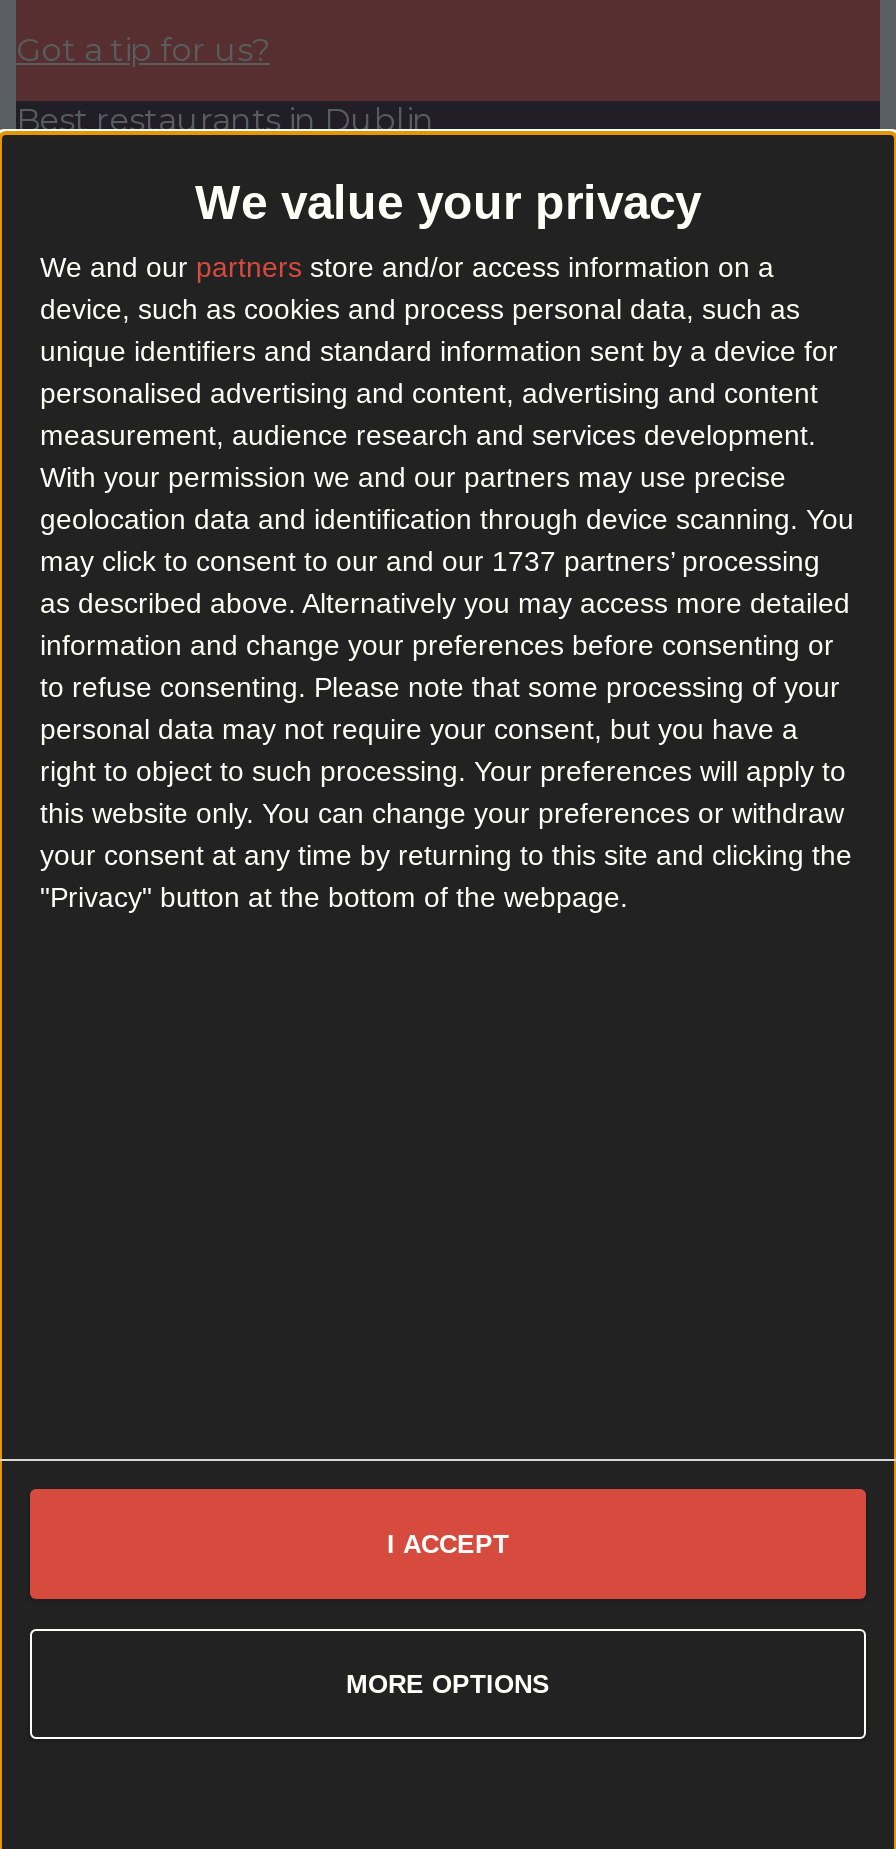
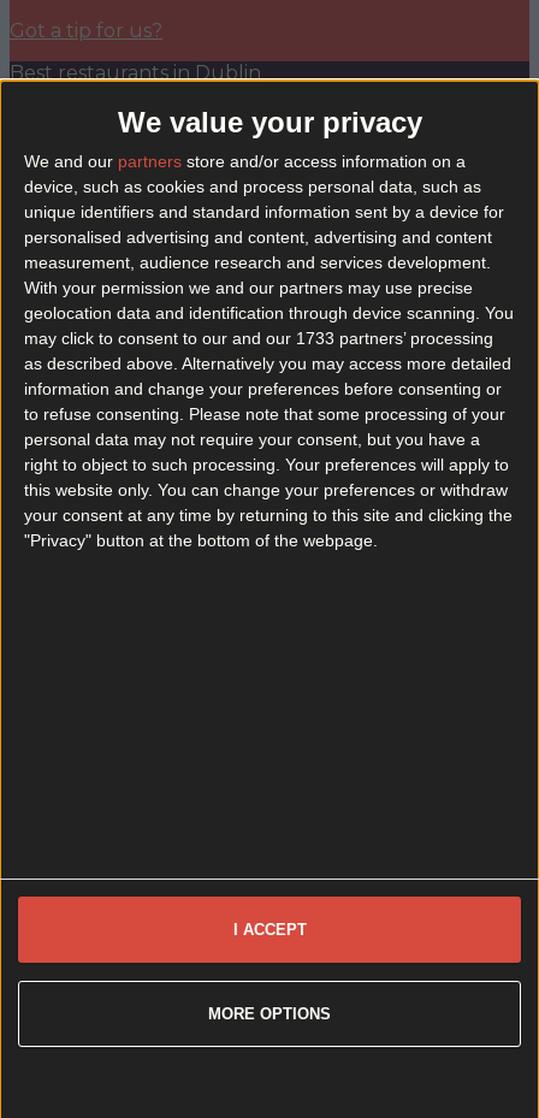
- may click to consent to our and our 1737 partners’ processing
+ may click to consent to our and our 1733 partners’ processing
